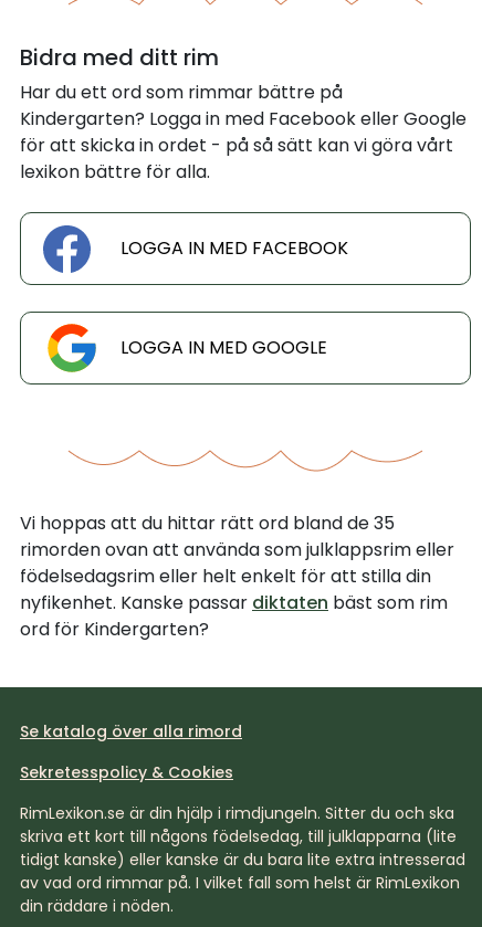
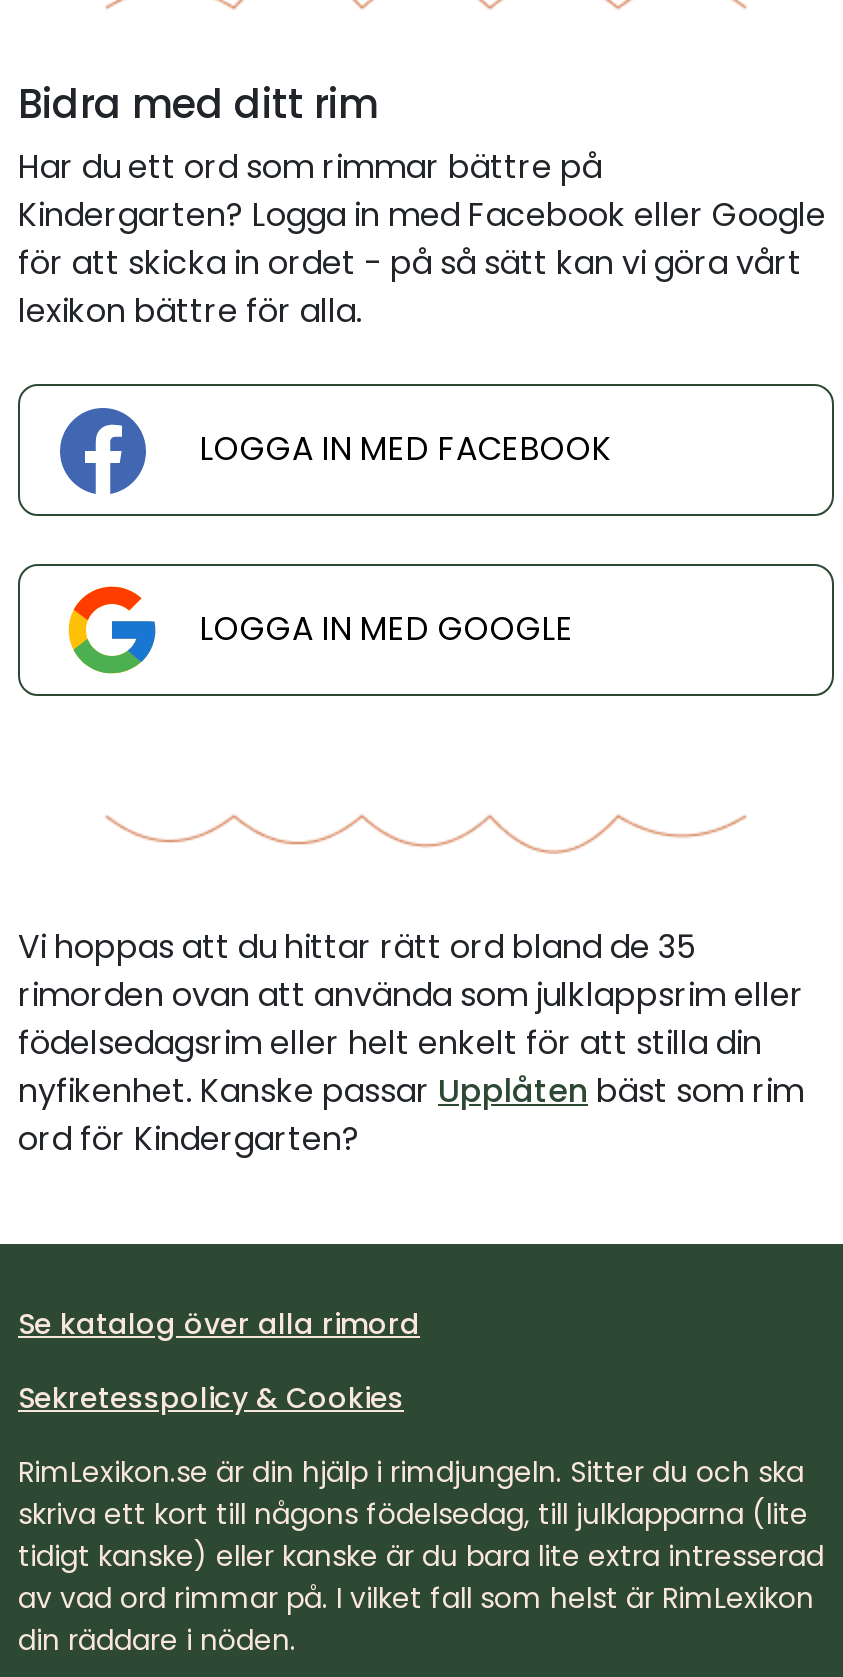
- nyfikenhet. Kanske passar diktaten bäst som rim
+ nyfikenhet. Kanske passar Upplåten bäst som rim
